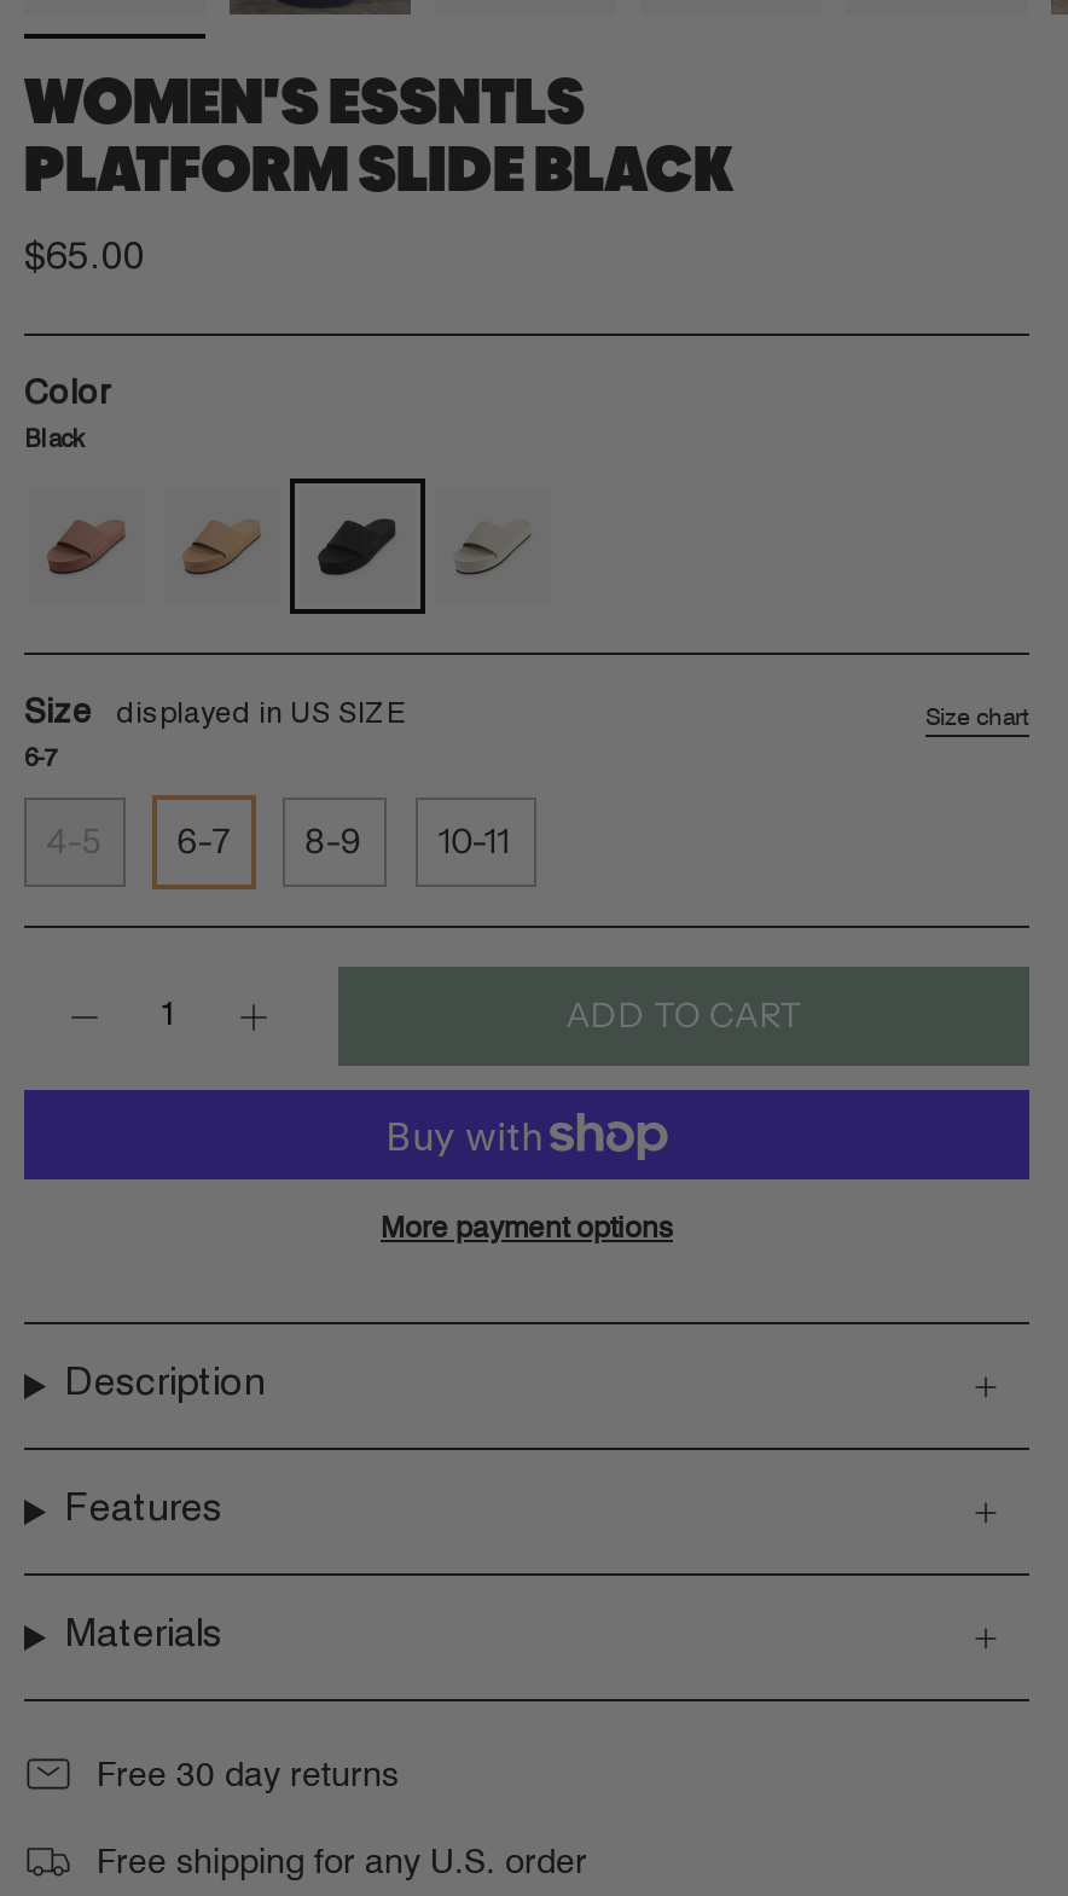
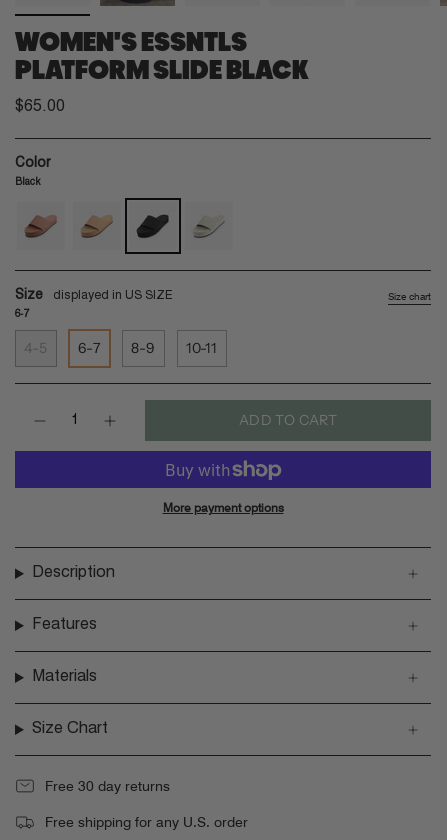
+ Size Chart
